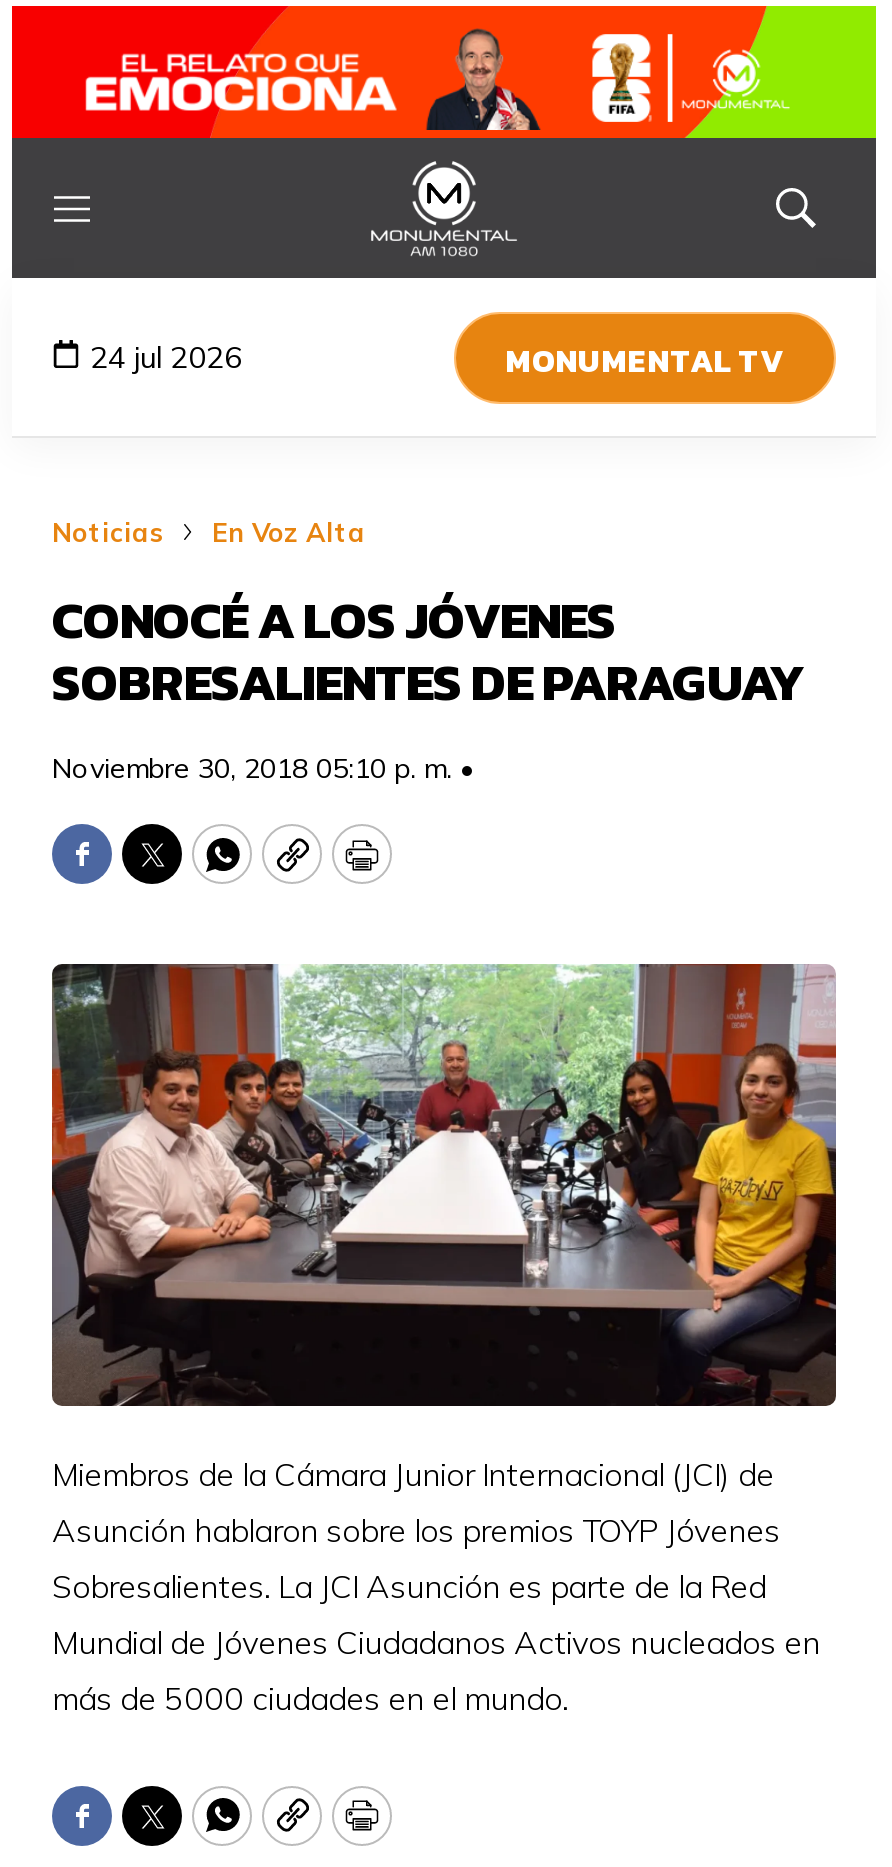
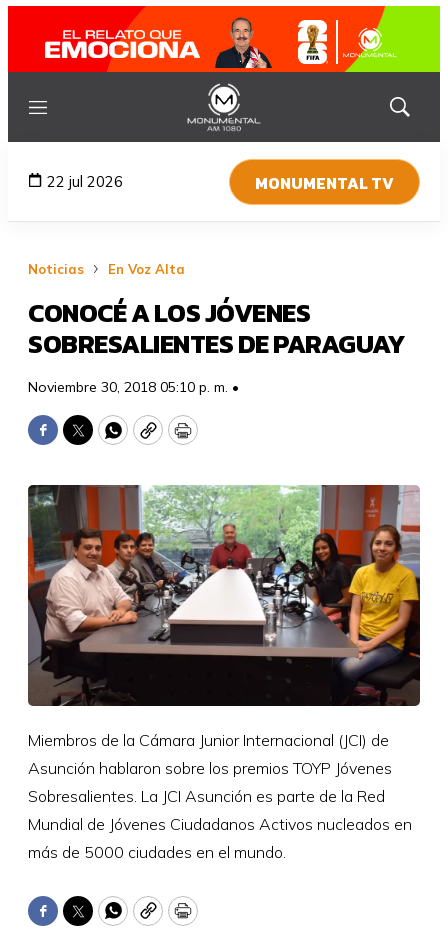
- 24 jul 2026
+ 22 jul 2026
